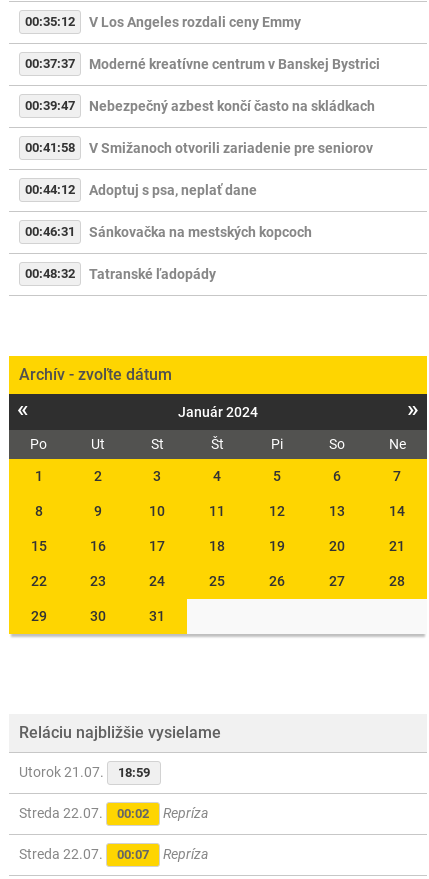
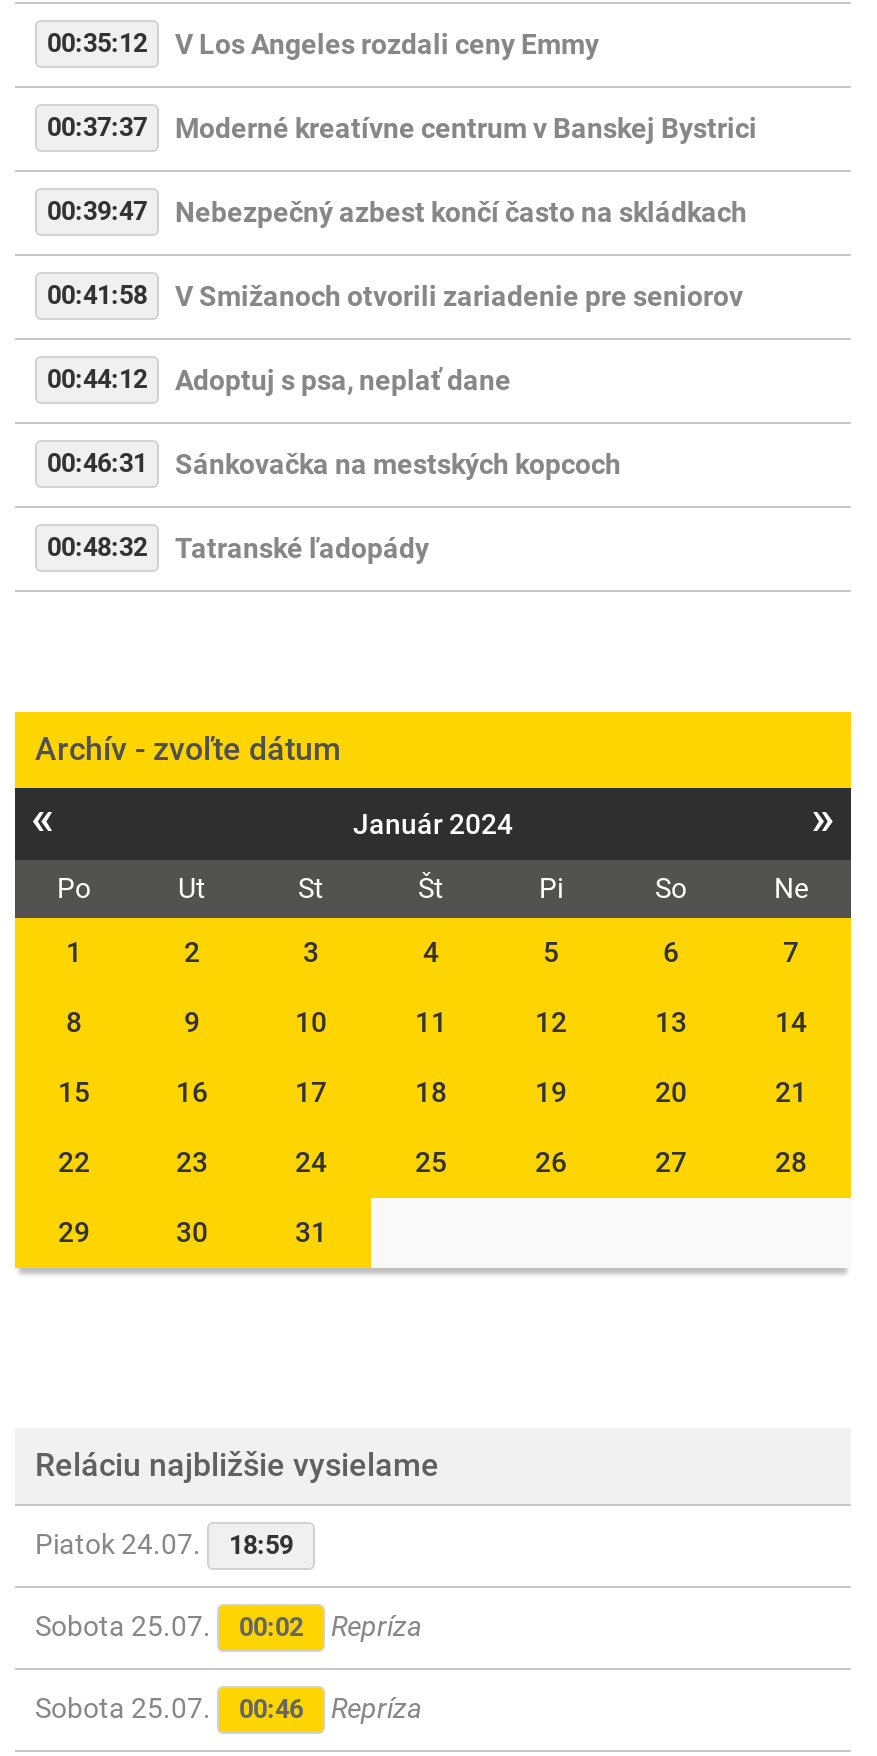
- Utorok 21.07. 18:59
+ Piatok 24.07. 18:59

- Streda 22.07. 00:02 Repríza
+ Sobota 25.07. 00:02 Repríza

- Streda 22.07.
- 00:07
+ Sobota 25.07.
+ 00:46
